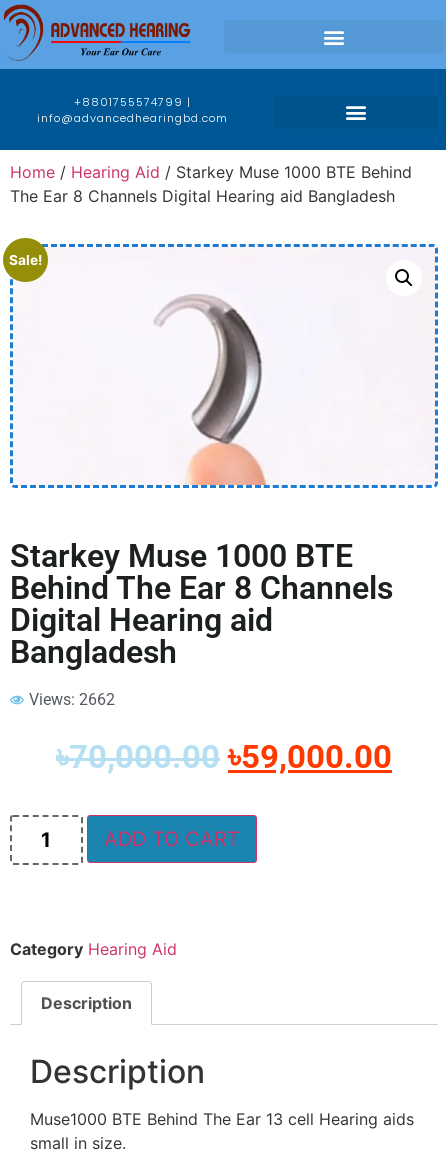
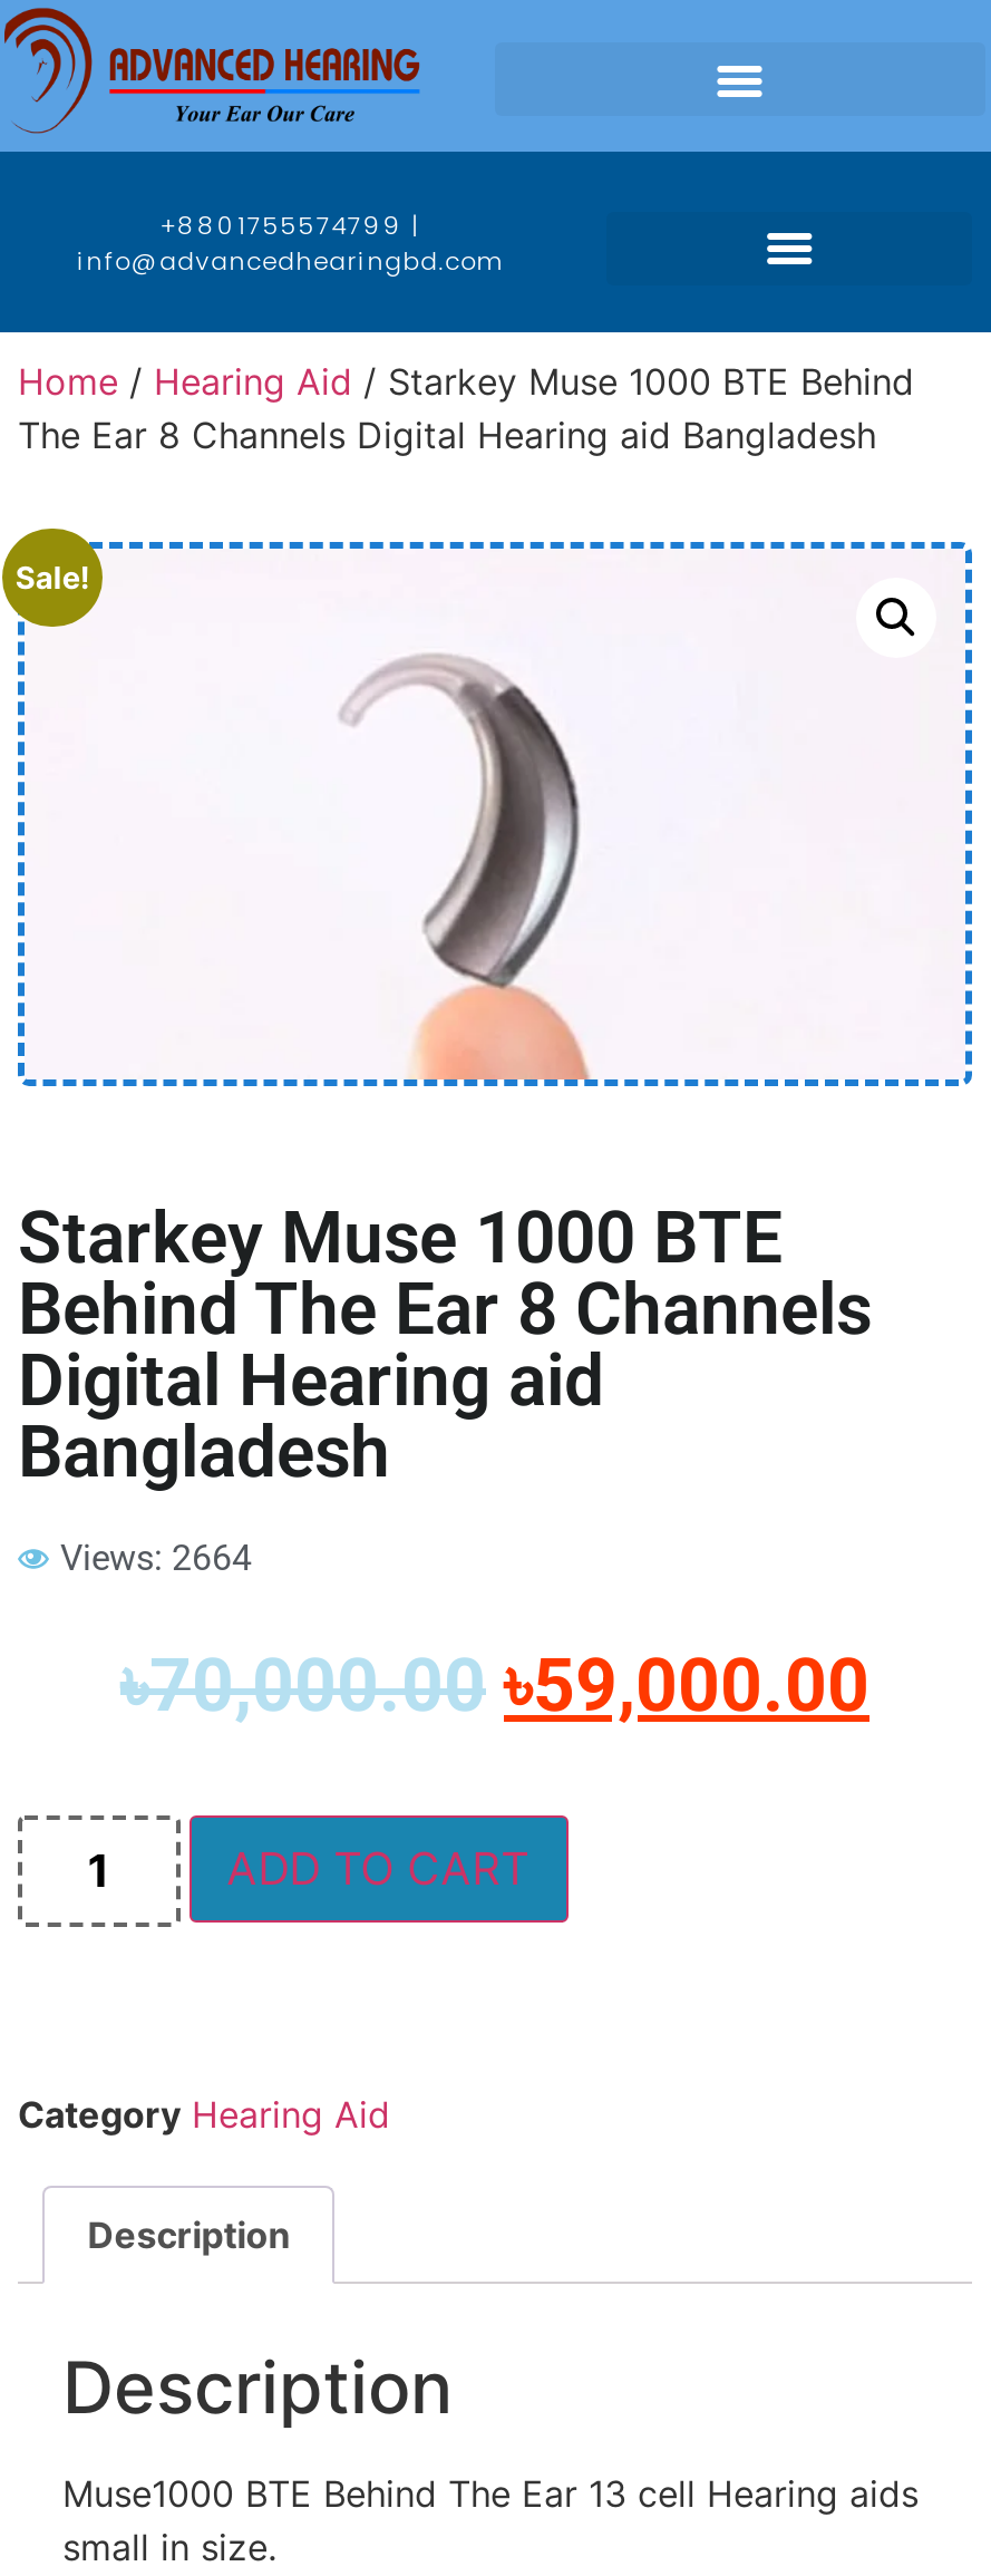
- Views: 2662
+ Views: 2664
